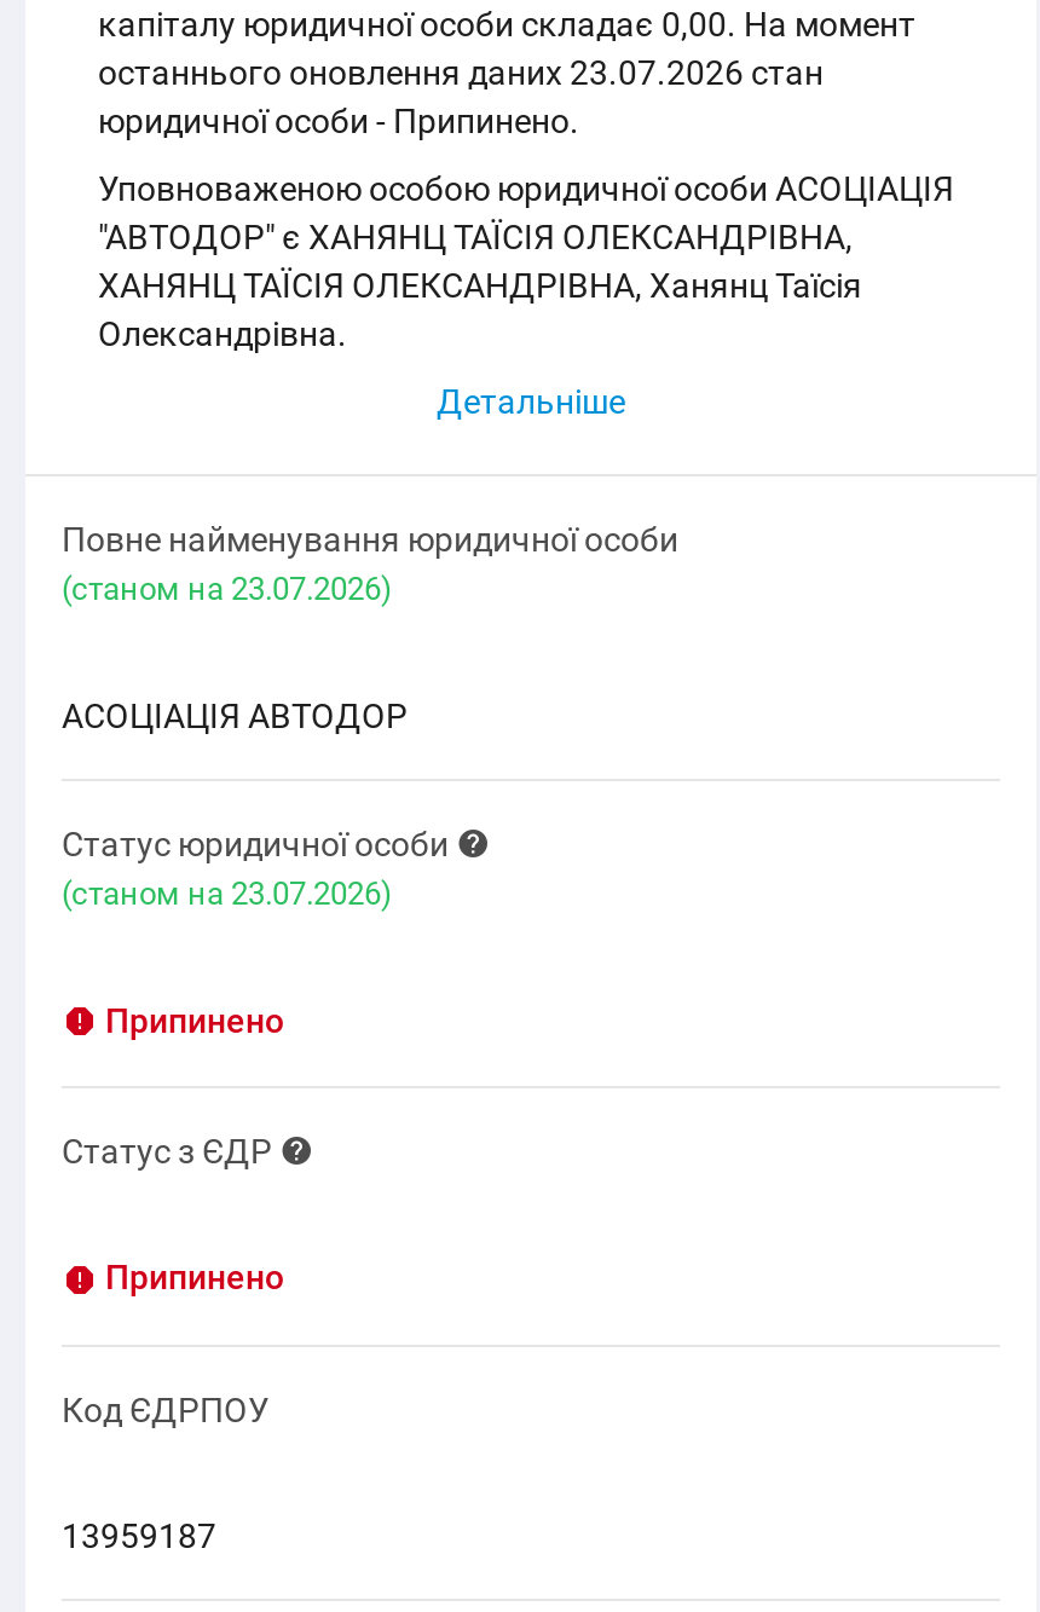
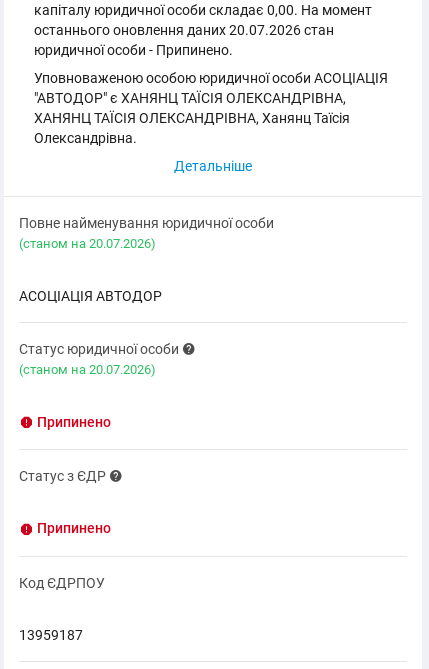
- останнього оновлення даних 23.07.2026 стан
+ останнього оновлення даних 20.07.2026 стан

- (cтаном на 23.07.2026)
+ (cтаном на 20.07.2026)

- (cтаном на 23.07.2026)
+ (cтаном на 20.07.2026)
